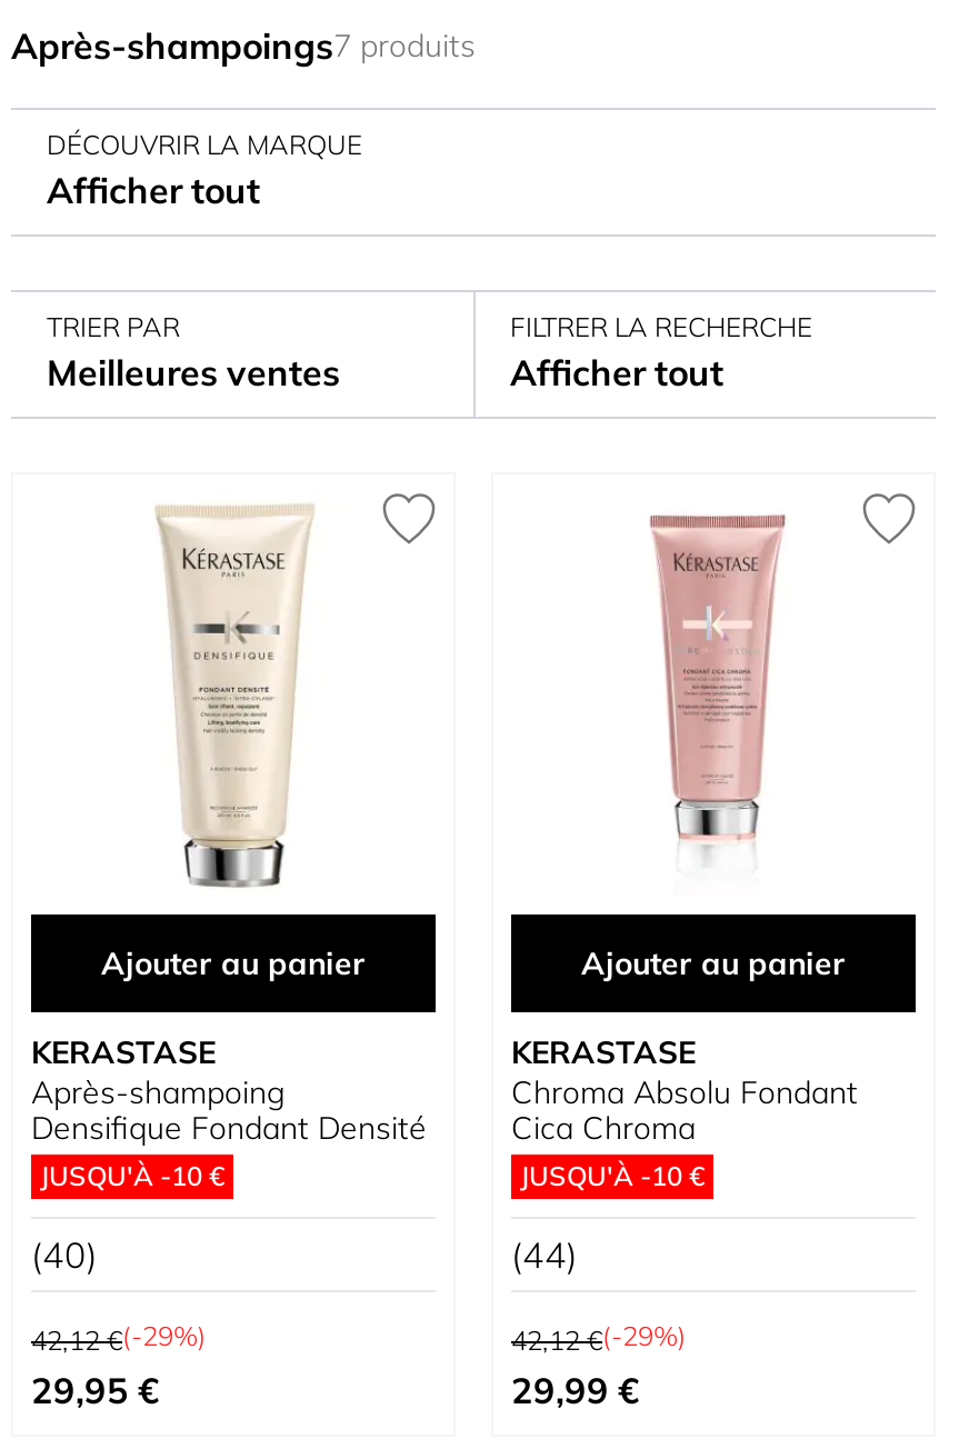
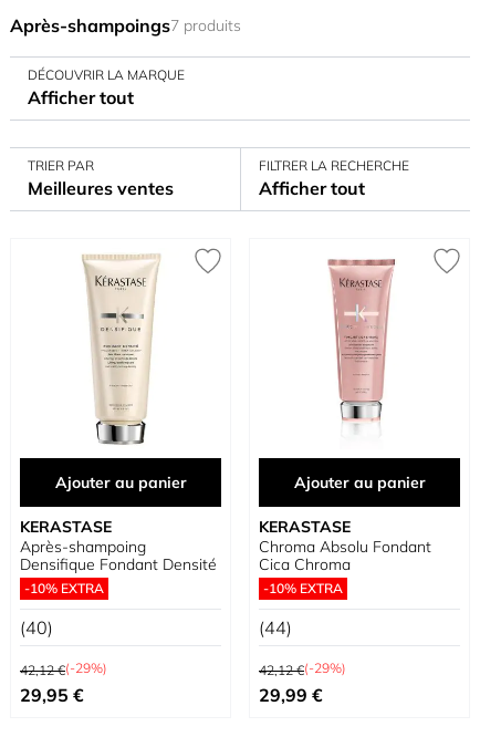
- JUSQU'À -10 €
+ -10% EXTRA

- JUSQU'À -10 €
+ -10% EXTRA
